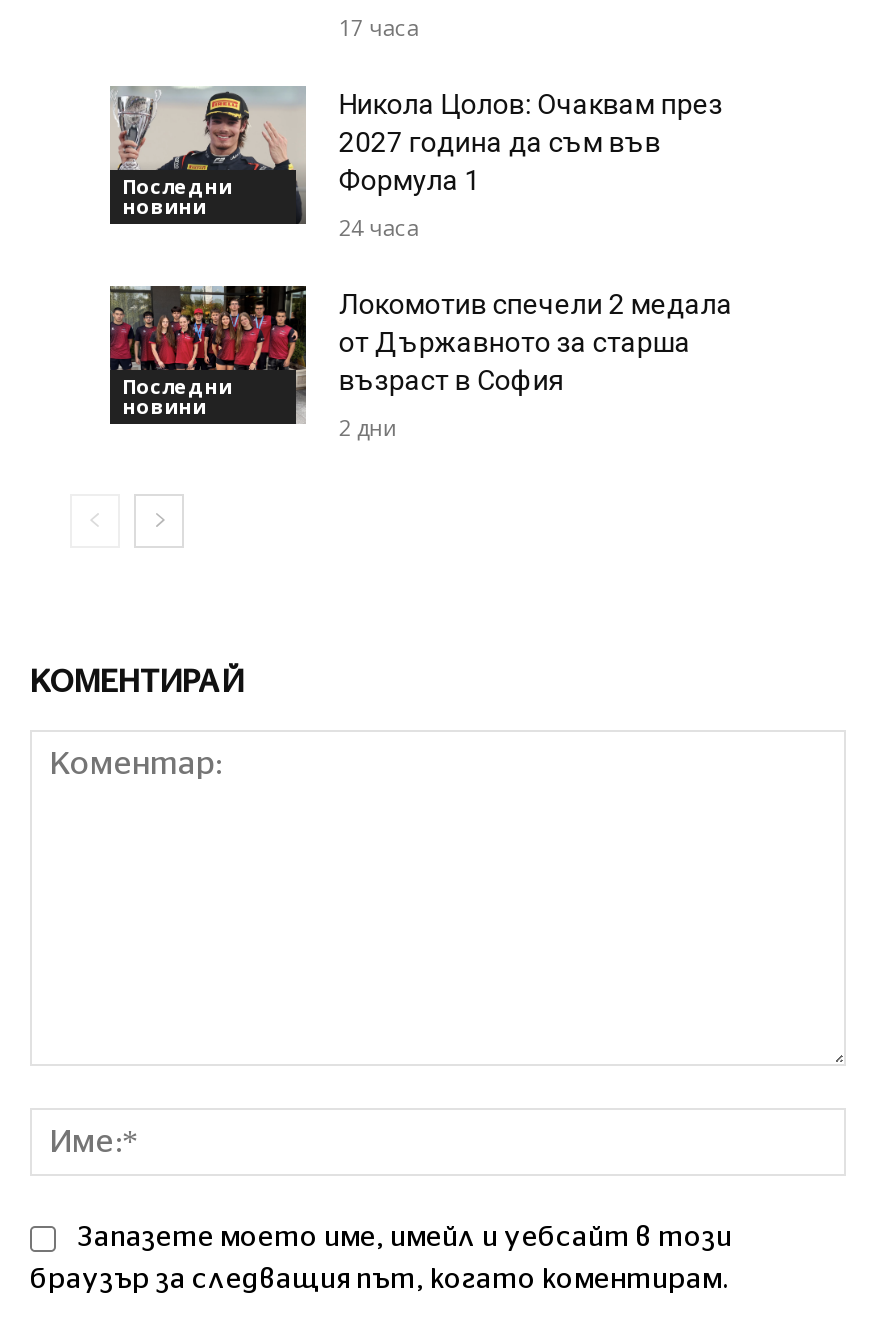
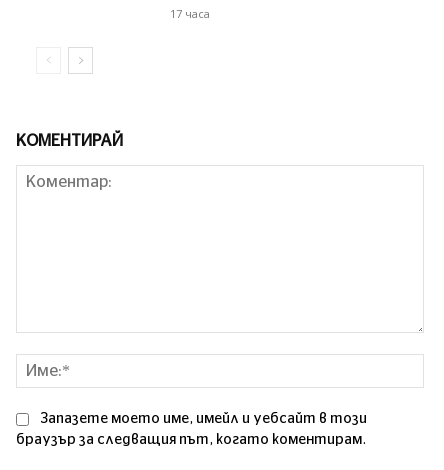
- [image]
- Последни
- новини

- Никола Цолов: Очаквам през
- 2027 година да съм във
- Формула 1
- 24 часа

- [image]
- Последни
- новини

- Локомотив спечели 2 медала
- от Държавното за старша
- възраст в София
- 2 дни
